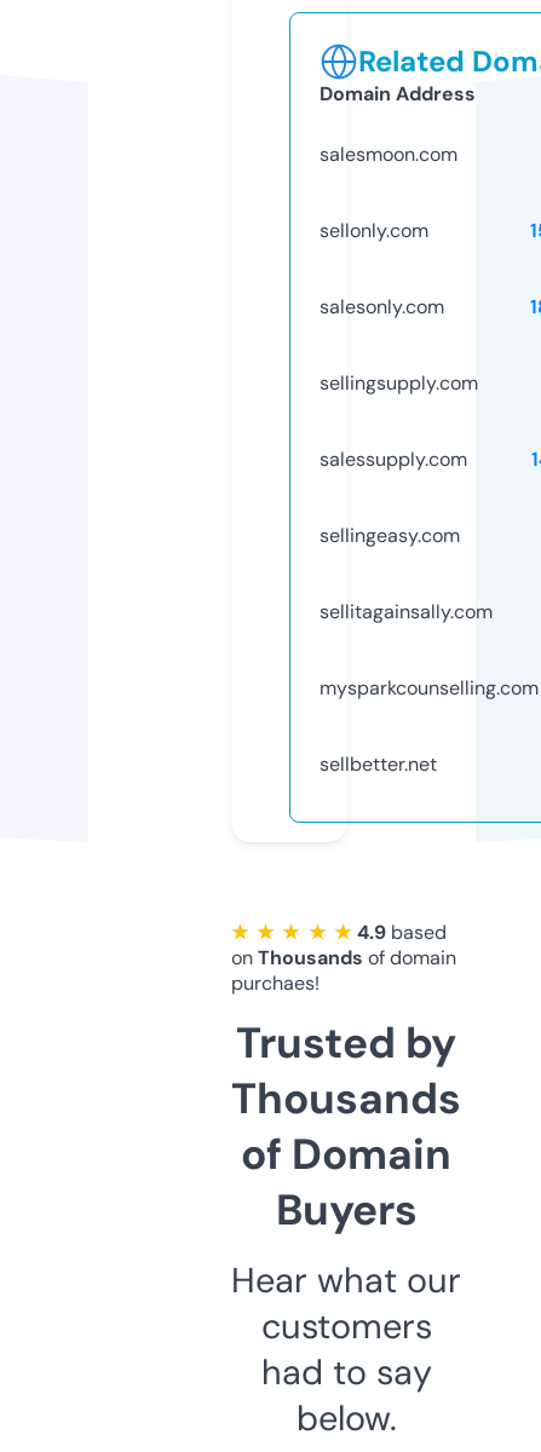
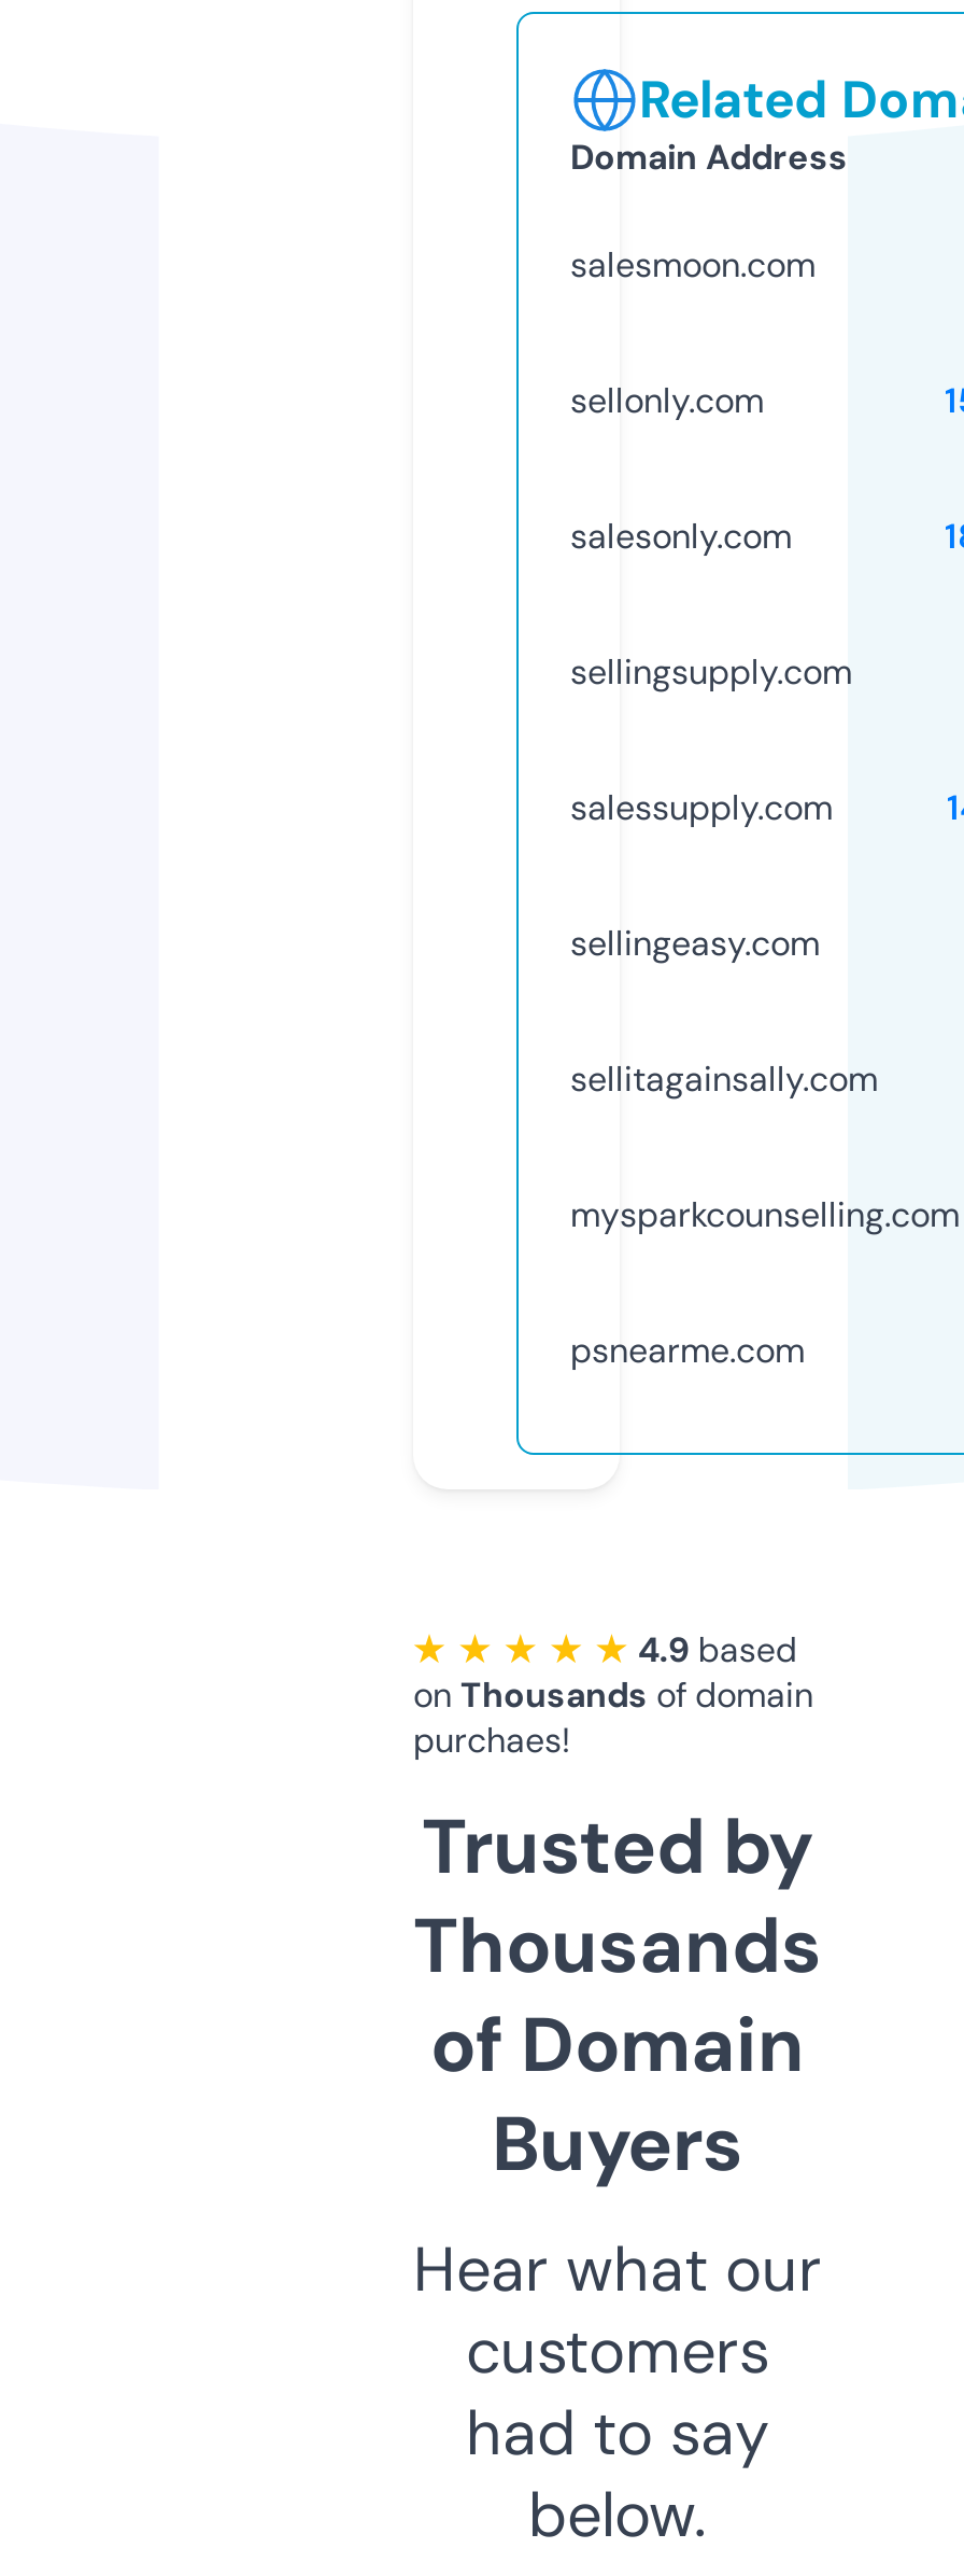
- sellbetter.net
+ psnearme.com
